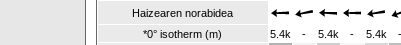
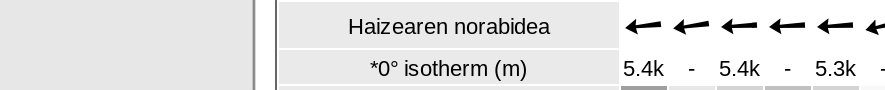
- 5.4k
+ 5.3k
